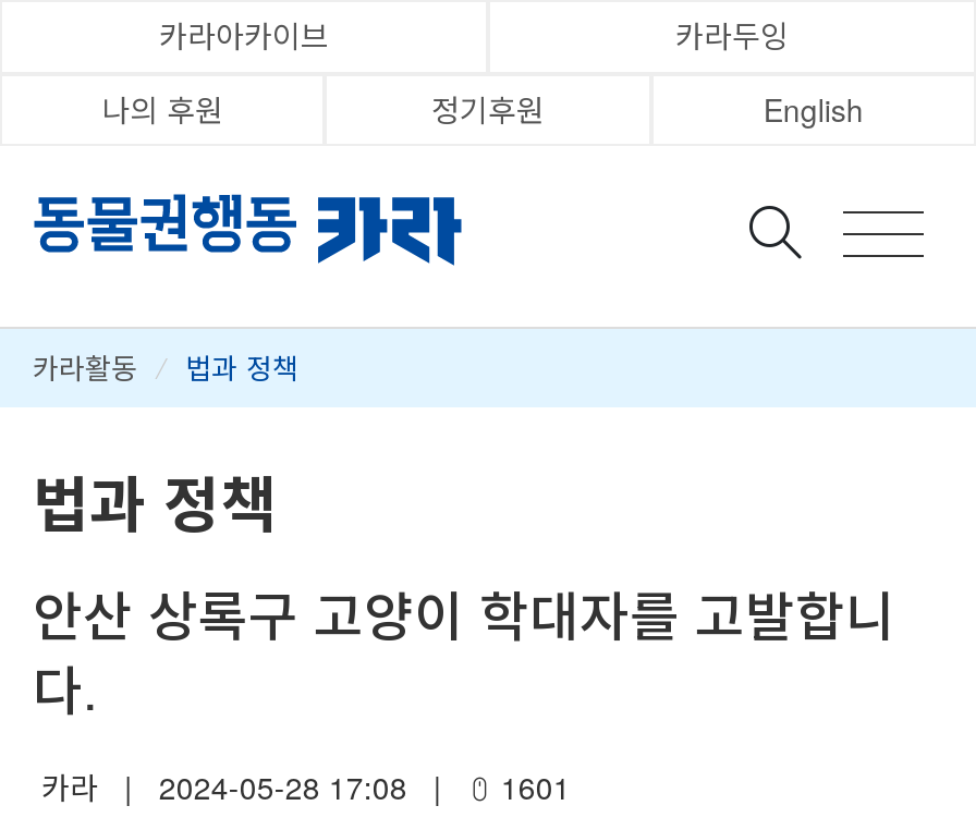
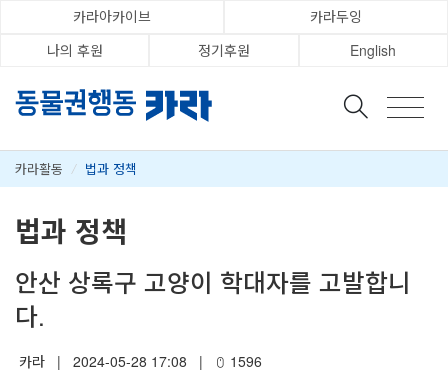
- 1601
+ 1596
